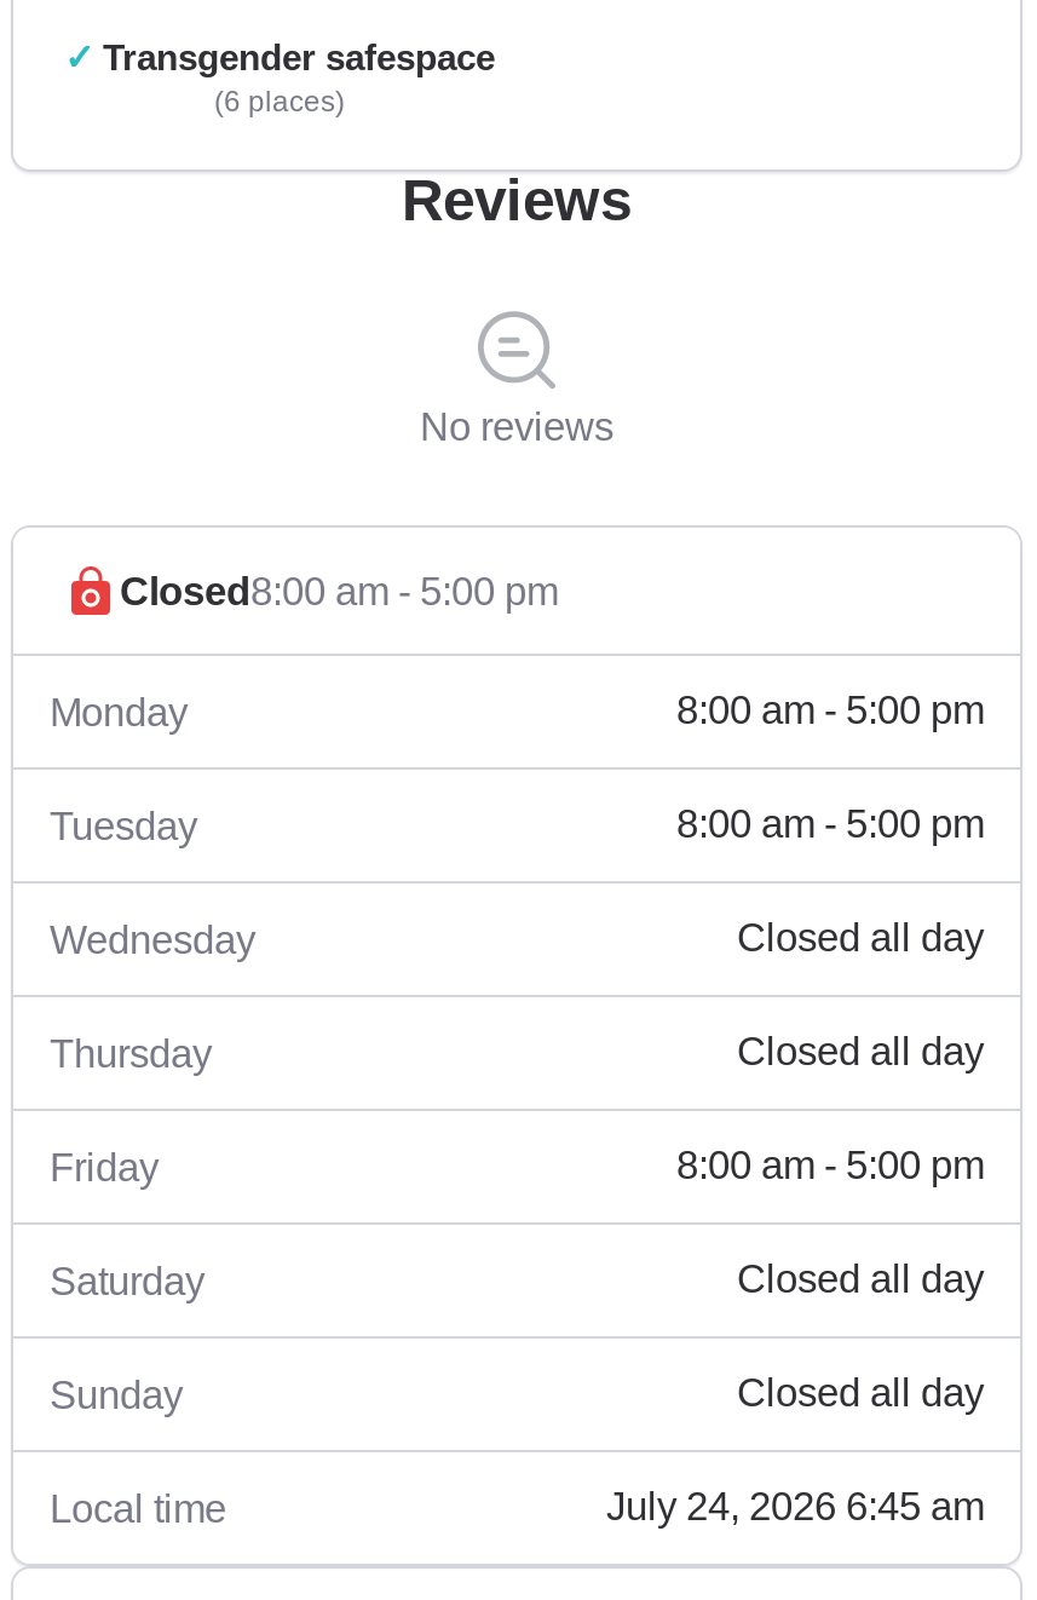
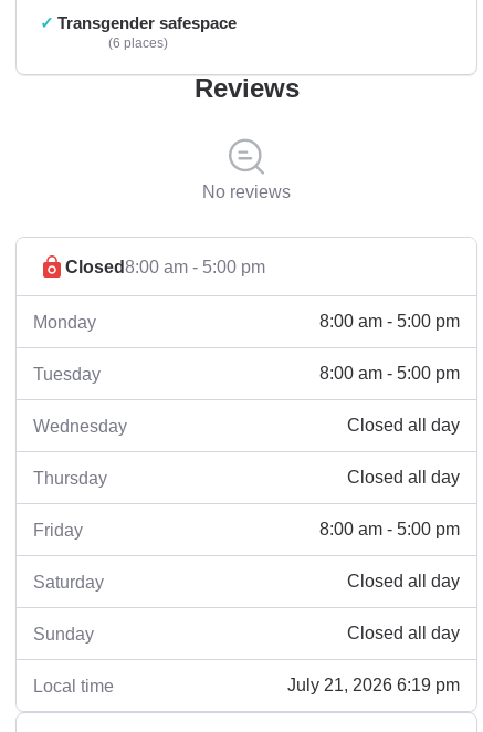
- July 24, 2026 6:45 am
+ July 21, 2026 6:19 pm
